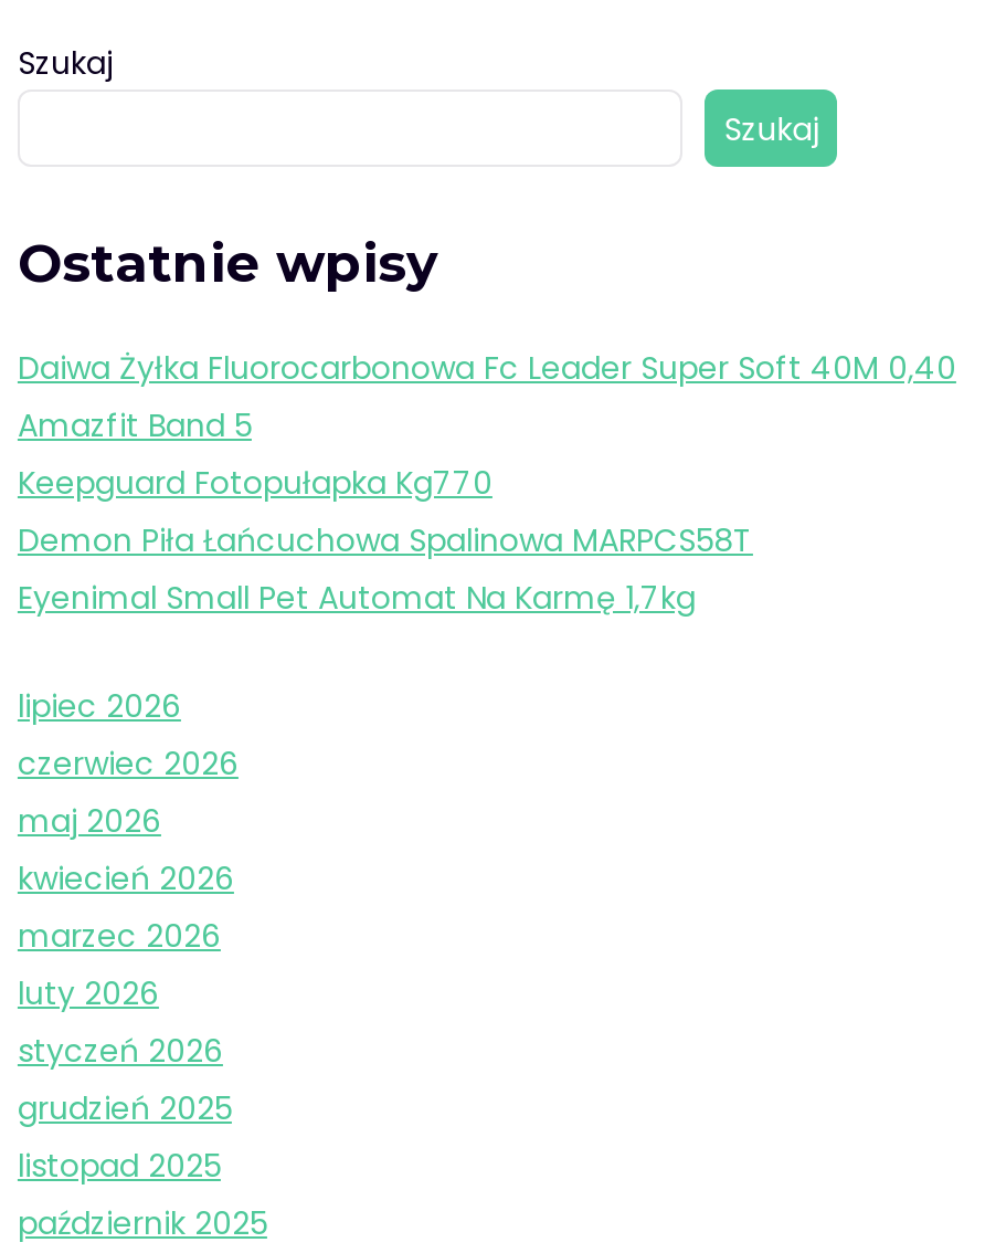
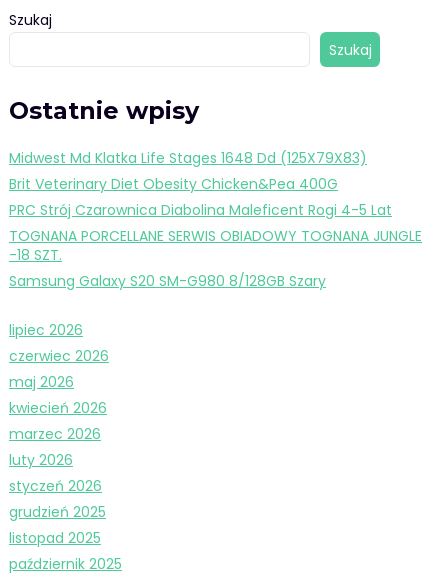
- Daiwa Żyłka Fluorocarbonowa Fc Leader Super Soft 40M 0,40
- Amazfit Band 5
- Keepguard Fotopułapka Kg770
- Demon Piła Łańcuchowa Spalinowa MARPCS58T
- Eyenimal Small Pet Automat Na Karmę 1,7kg
+ Midwest Md Klatka Life Stages 1648 Dd (125X79X83)
+ Brit Veterinary Diet Obesity Chicken&Pea 400G
+ PRC Strój Czarownica Diabolina Maleficent Rogi 4-5 Lat
+ TOGNANA PORCELLANE SERWIS OBIADOWY TOGNANA JUNGLE
+ -18 SZT.
+ Samsung Galaxy S20 SM-G980 8/128GB Szary
